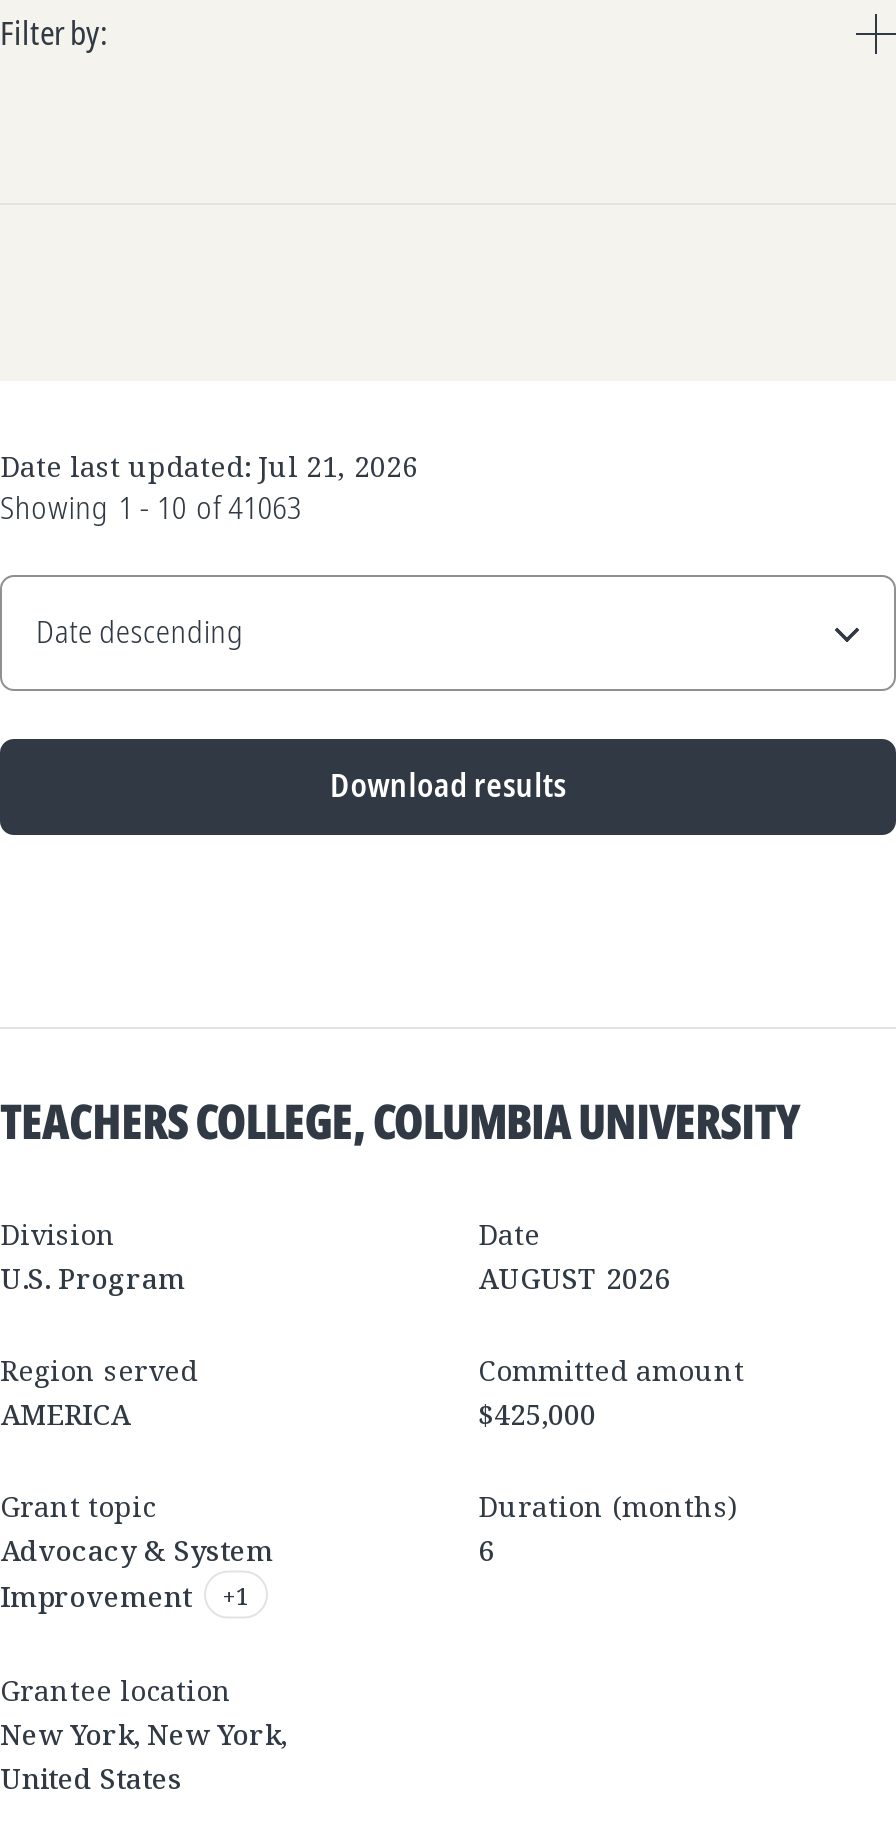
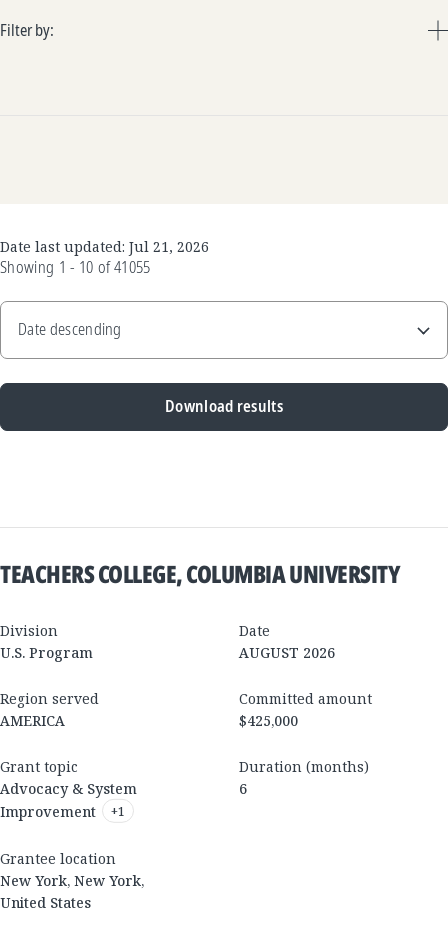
- Showing 1 - 10 of 41063
+ Showing 1 - 10 of 41055
